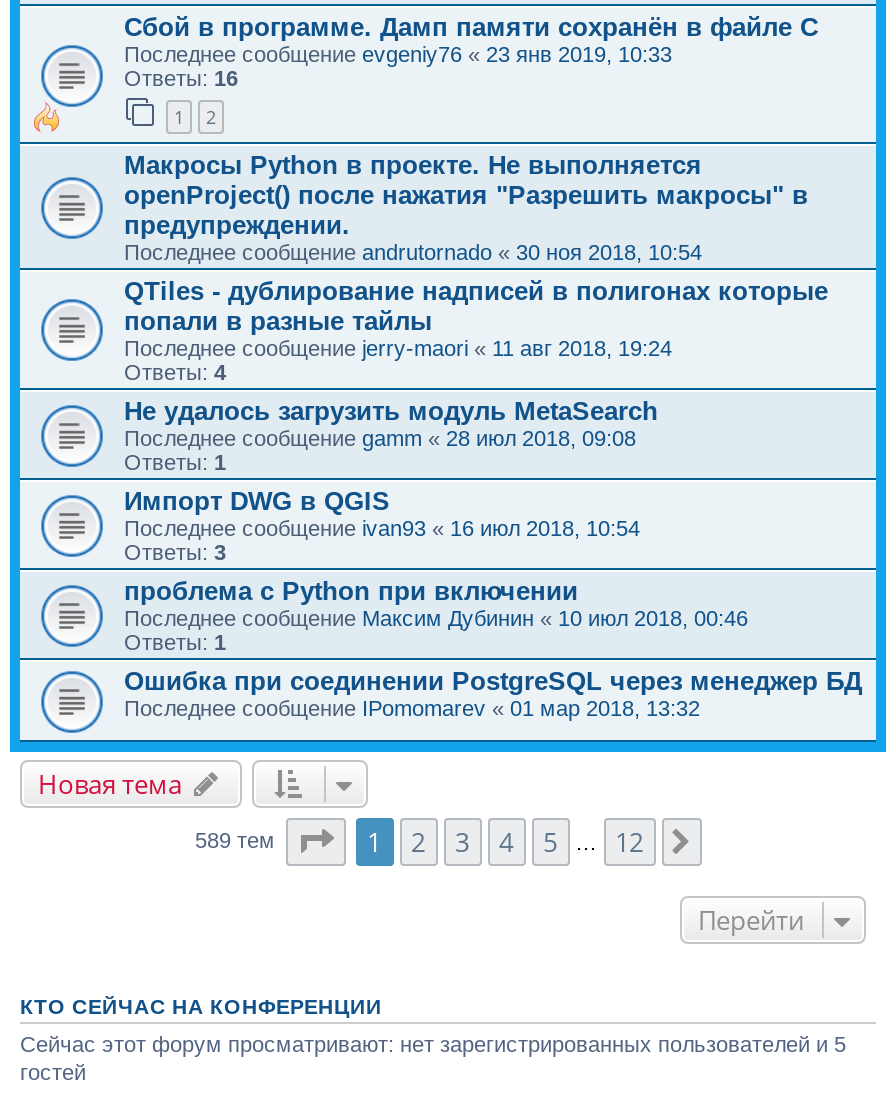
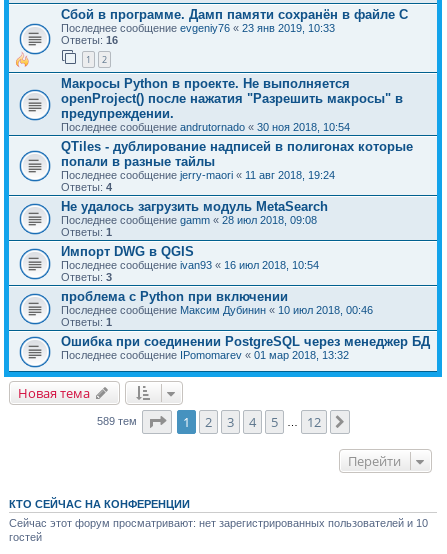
- Сейчас этот форум просматривают: нет зарегистрированных пользователей и 5
+ Сейчас этот форум просматривают: нет зарегистрированных пользователей и 10
